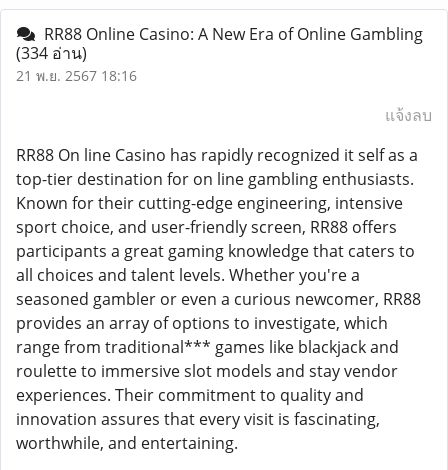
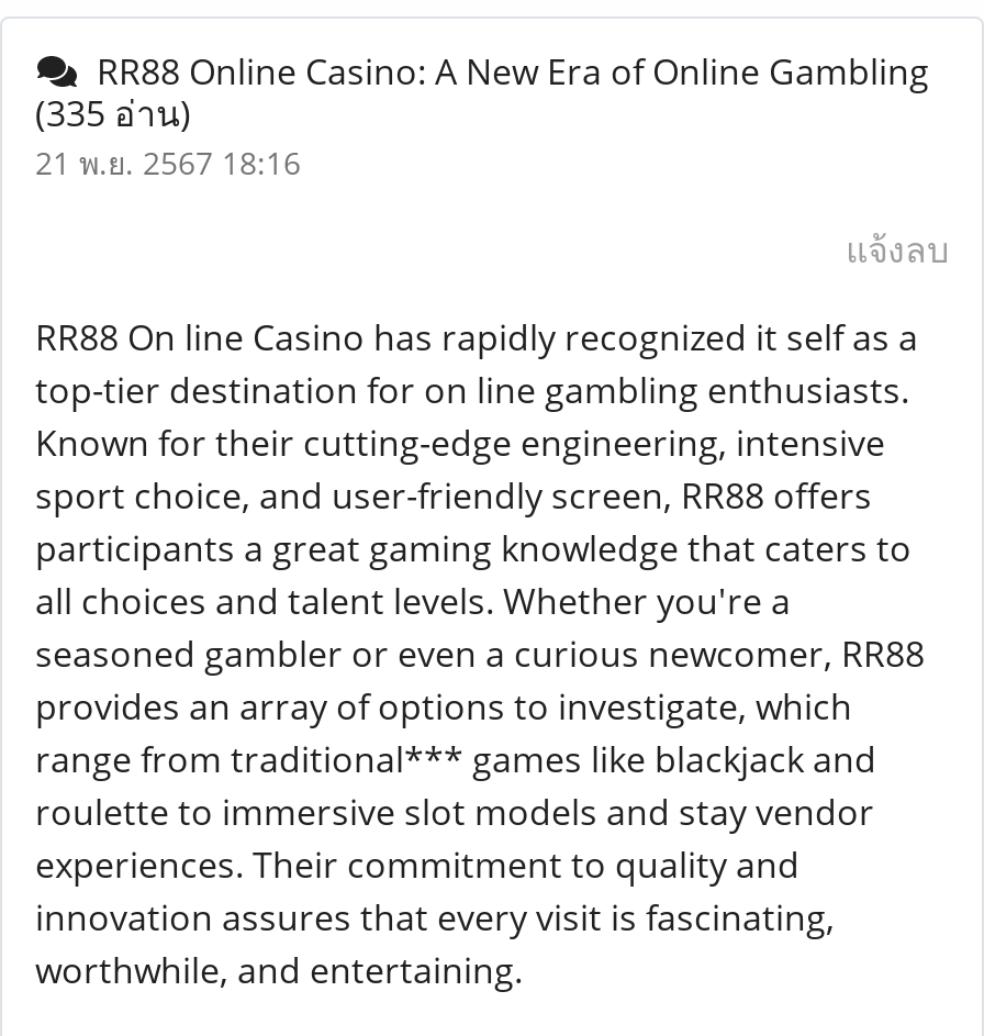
- (334 อ่าน)
+ (335 อ่าน)
